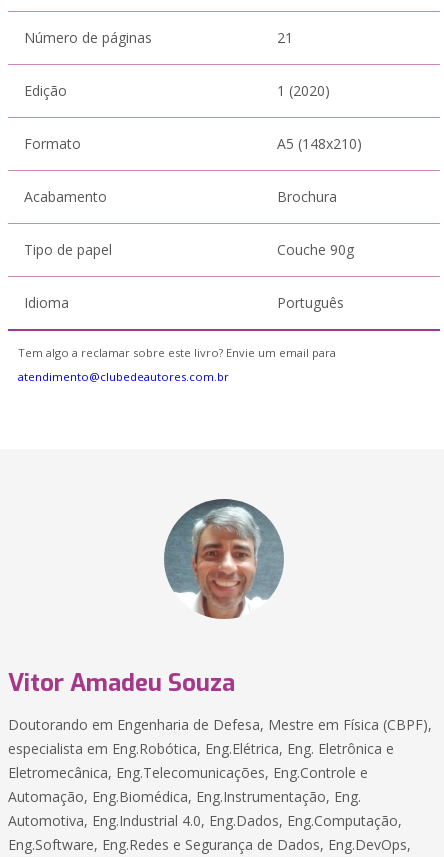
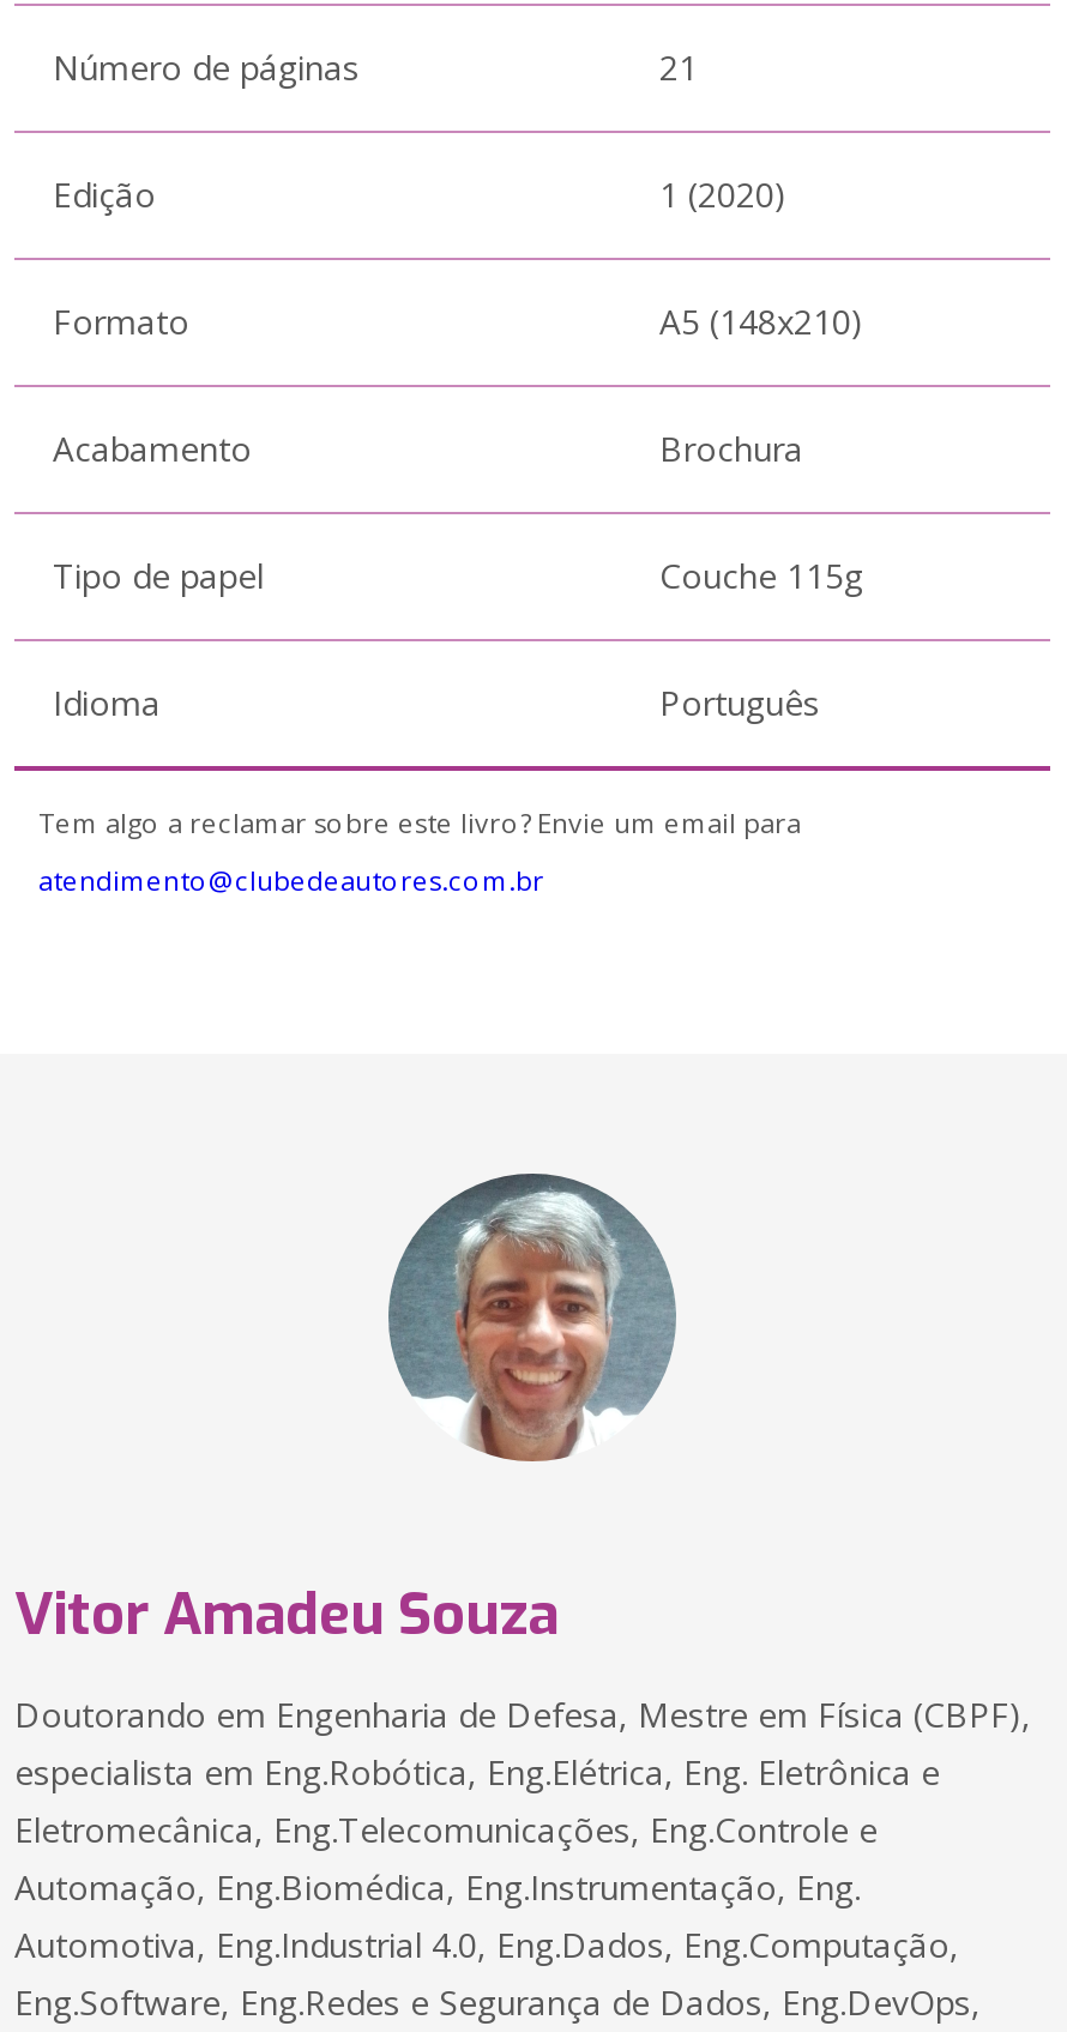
- Couche 90g
+ Couche 115g
